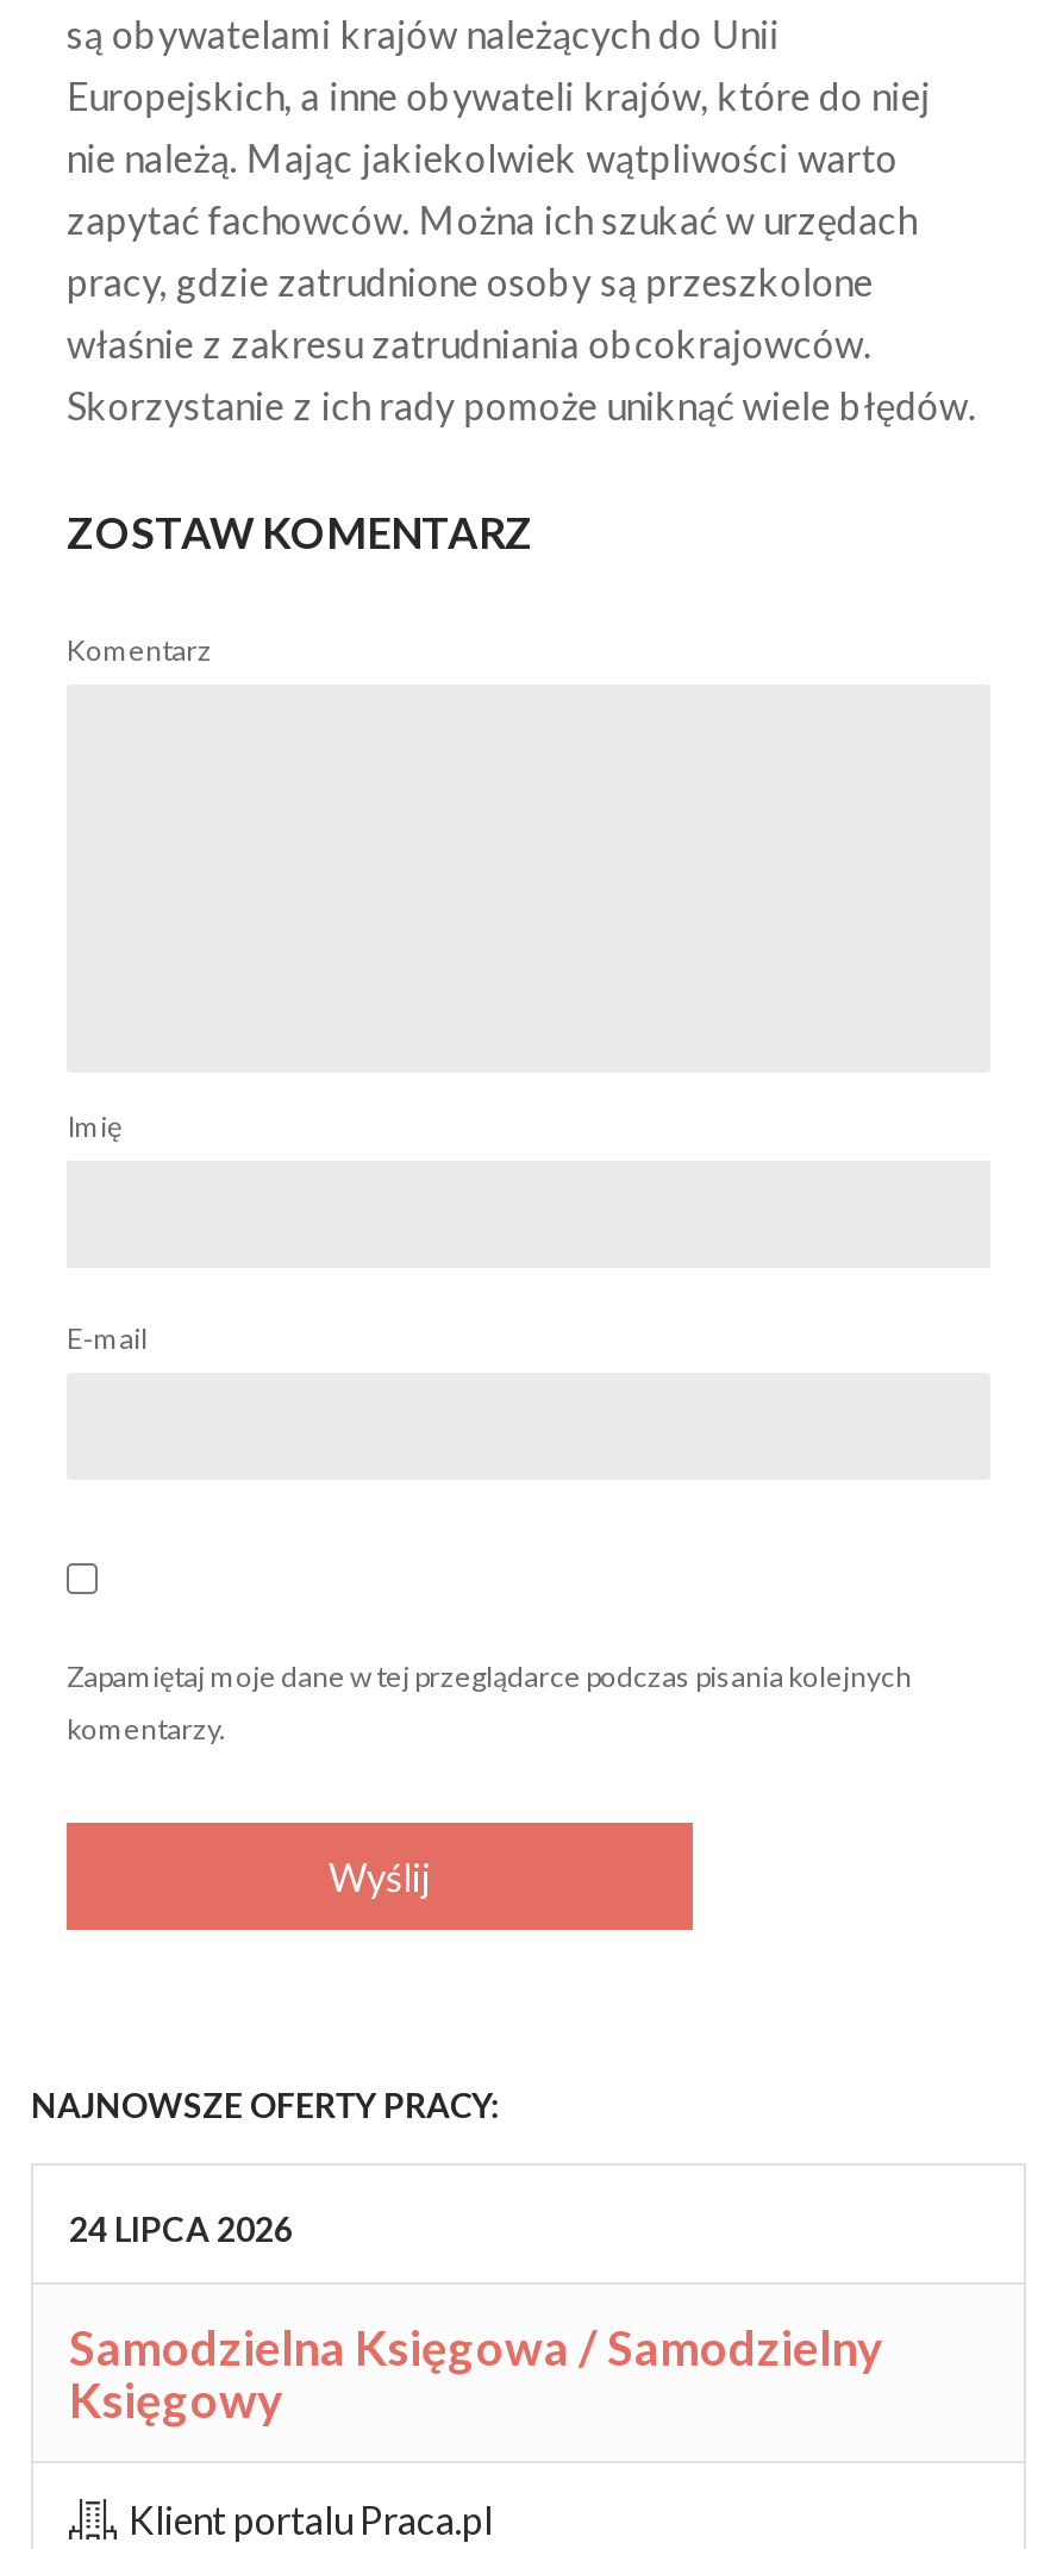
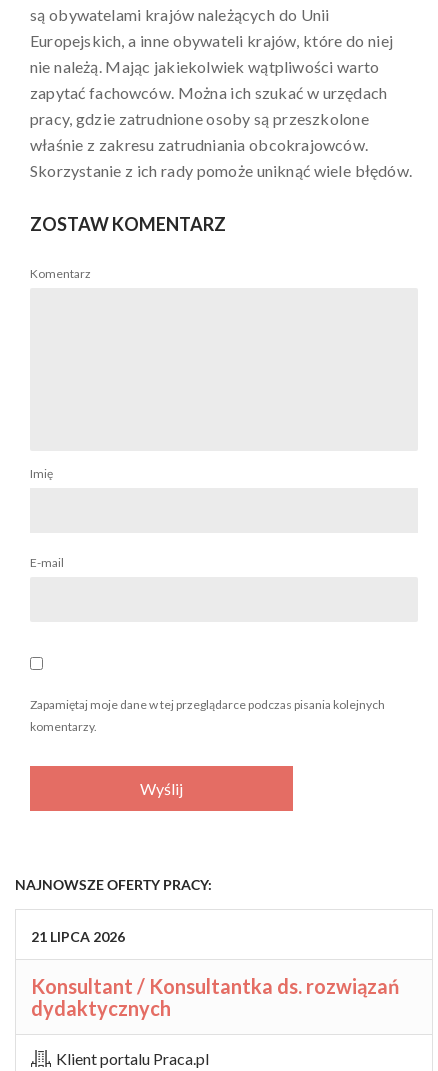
- 24 LIPCA 2026
+ 21 LIPCA 2026

- Samodzielna Księgowa / Samodzielny
- Księgowy
+ Konsultant / Konsultantka ds. rozwiązań
+ dydaktycznych
